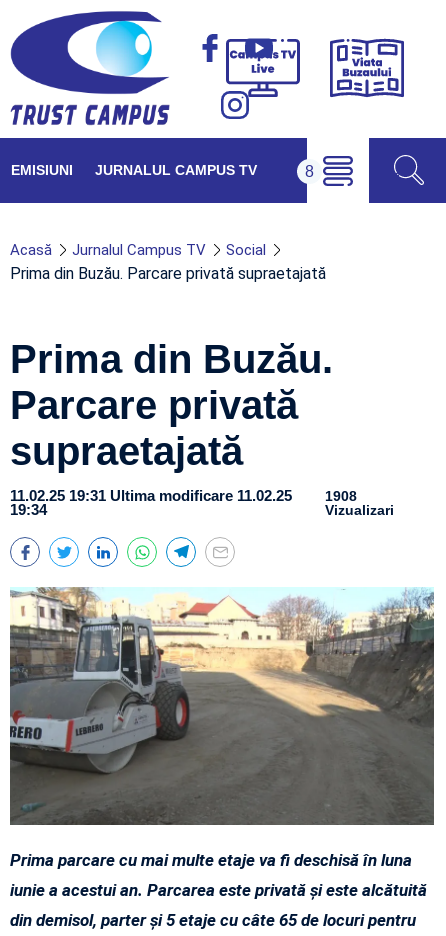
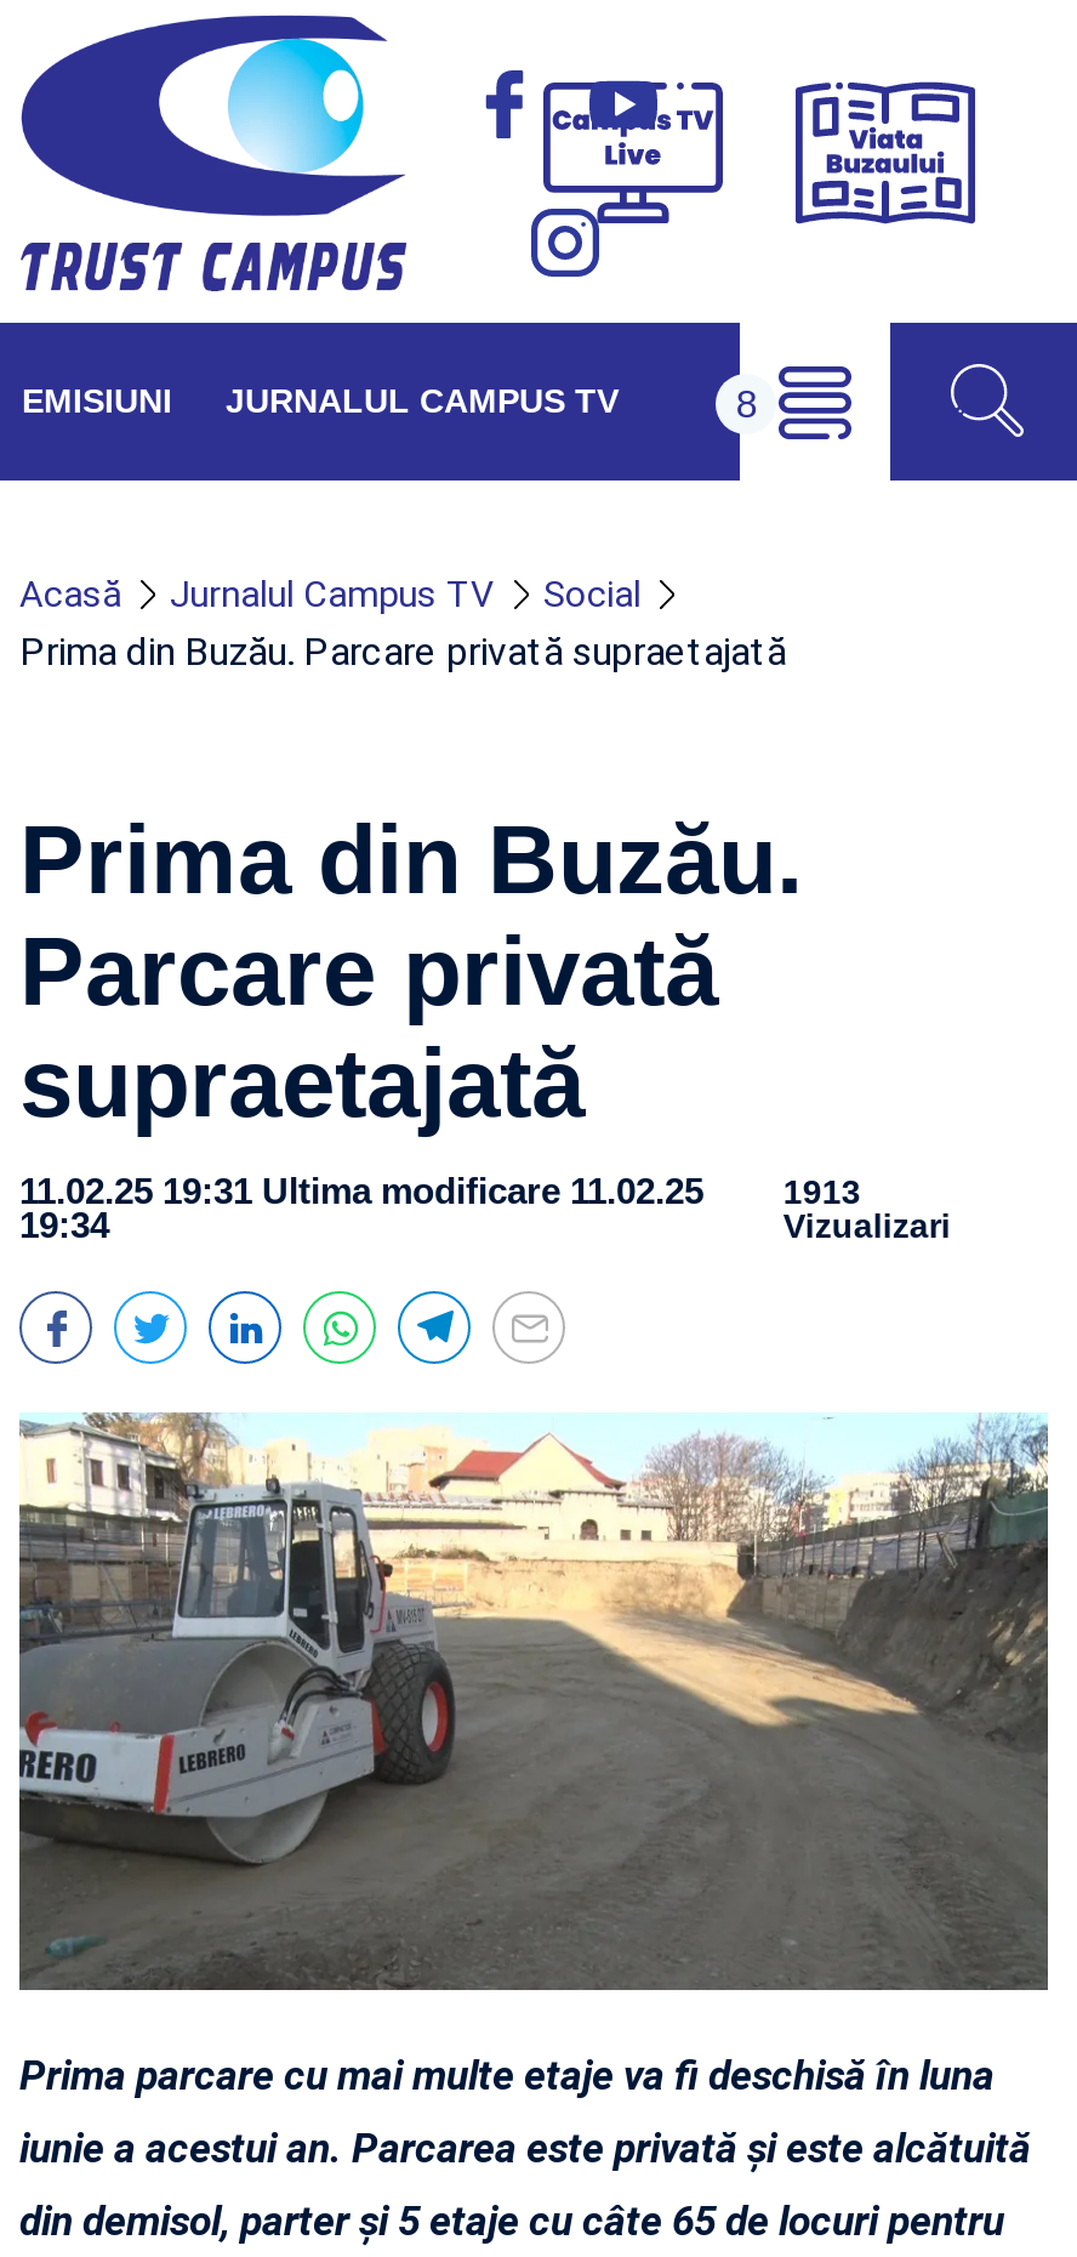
- 1908
+ 1913
